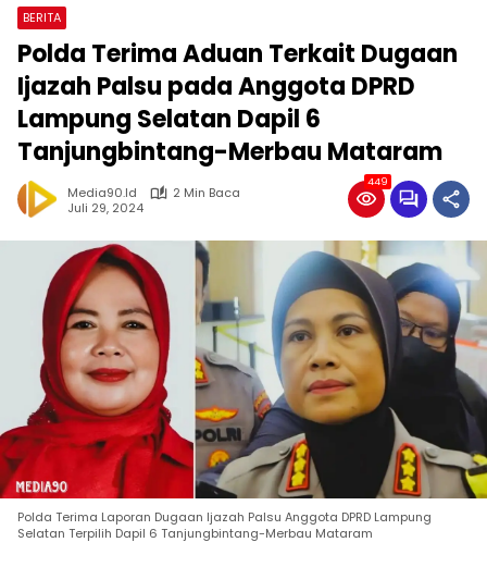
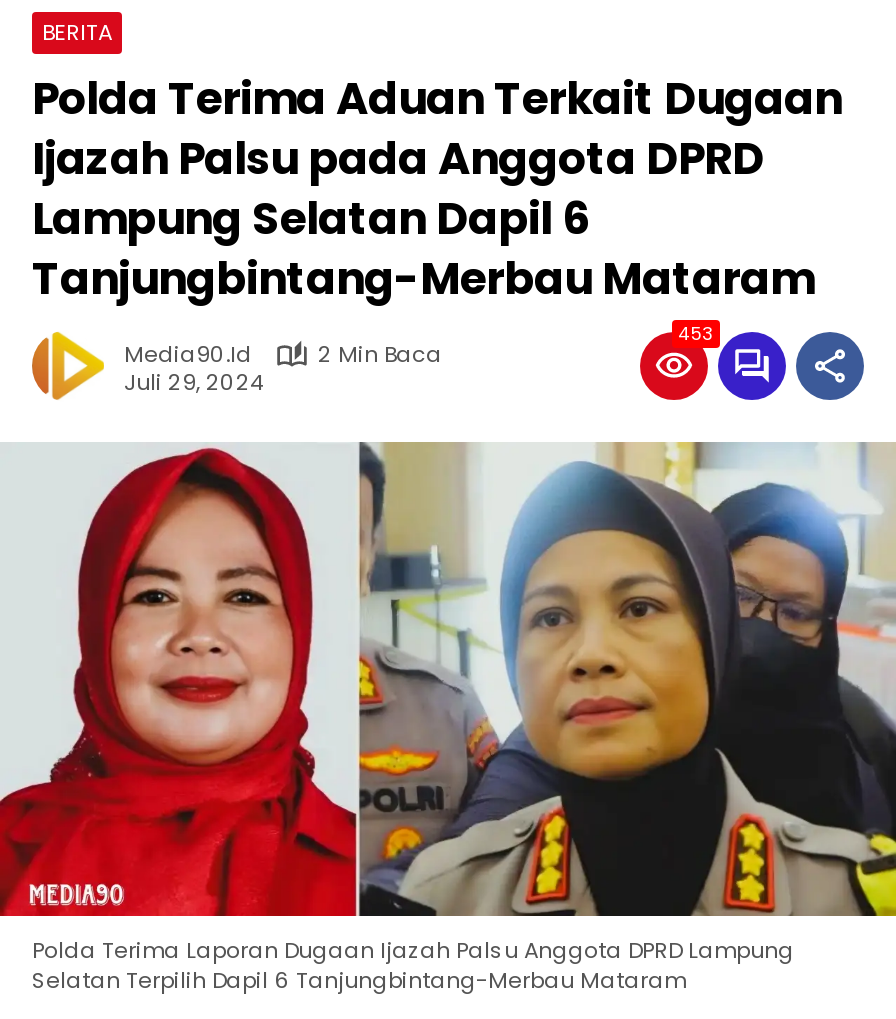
- 449
+ 453
